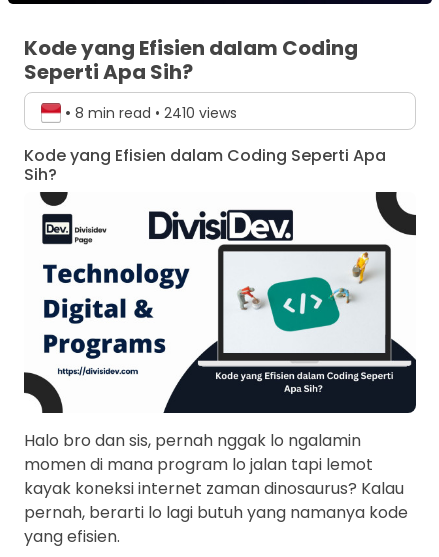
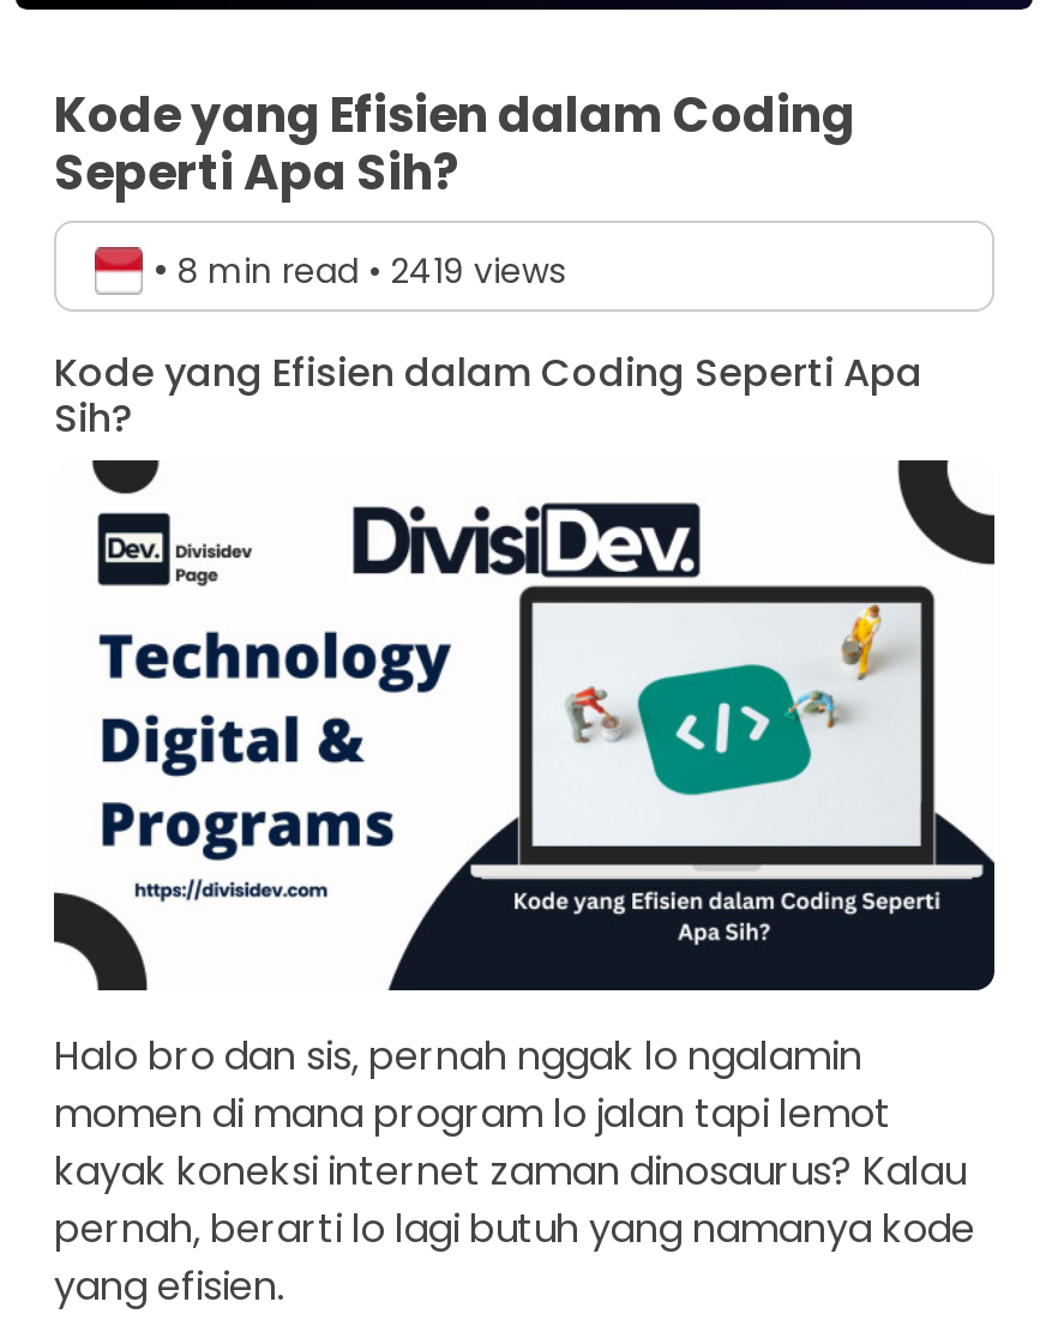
- • 8 min read • 2410 views
+ • 8 min read • 2419 views
